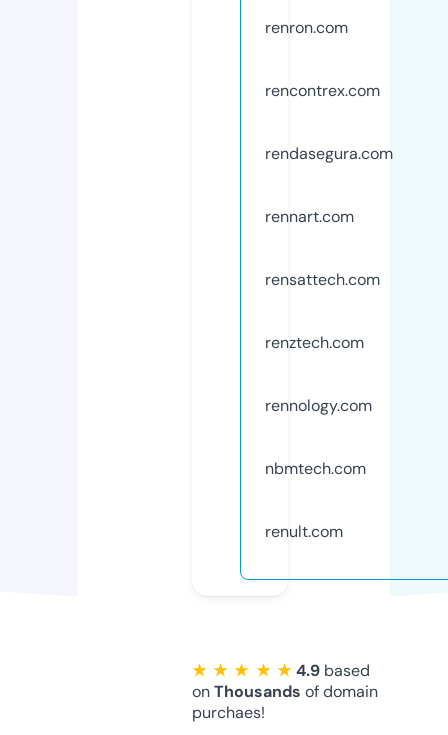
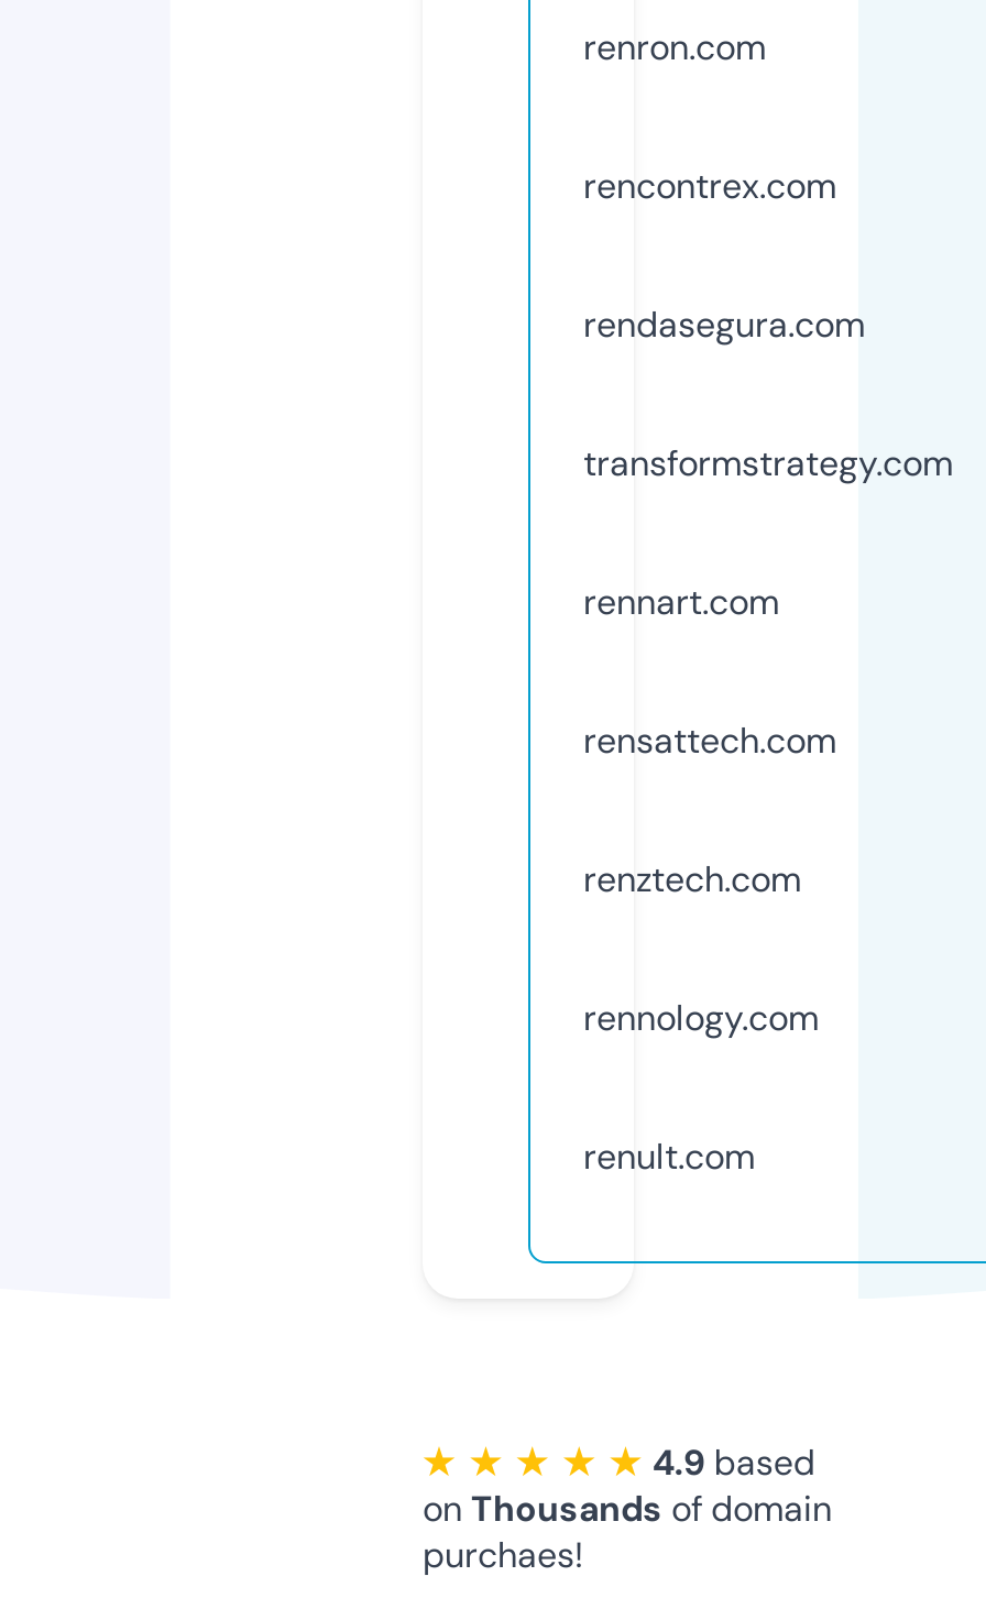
+ transformstrategy.com

moved down: rennart.com | rensattech.com | renztech.com | rennology.com

- nbmtech.com
